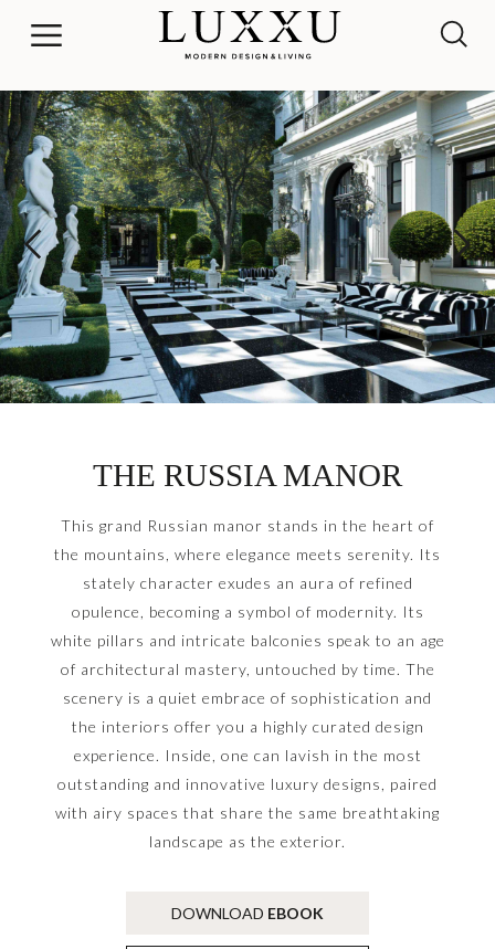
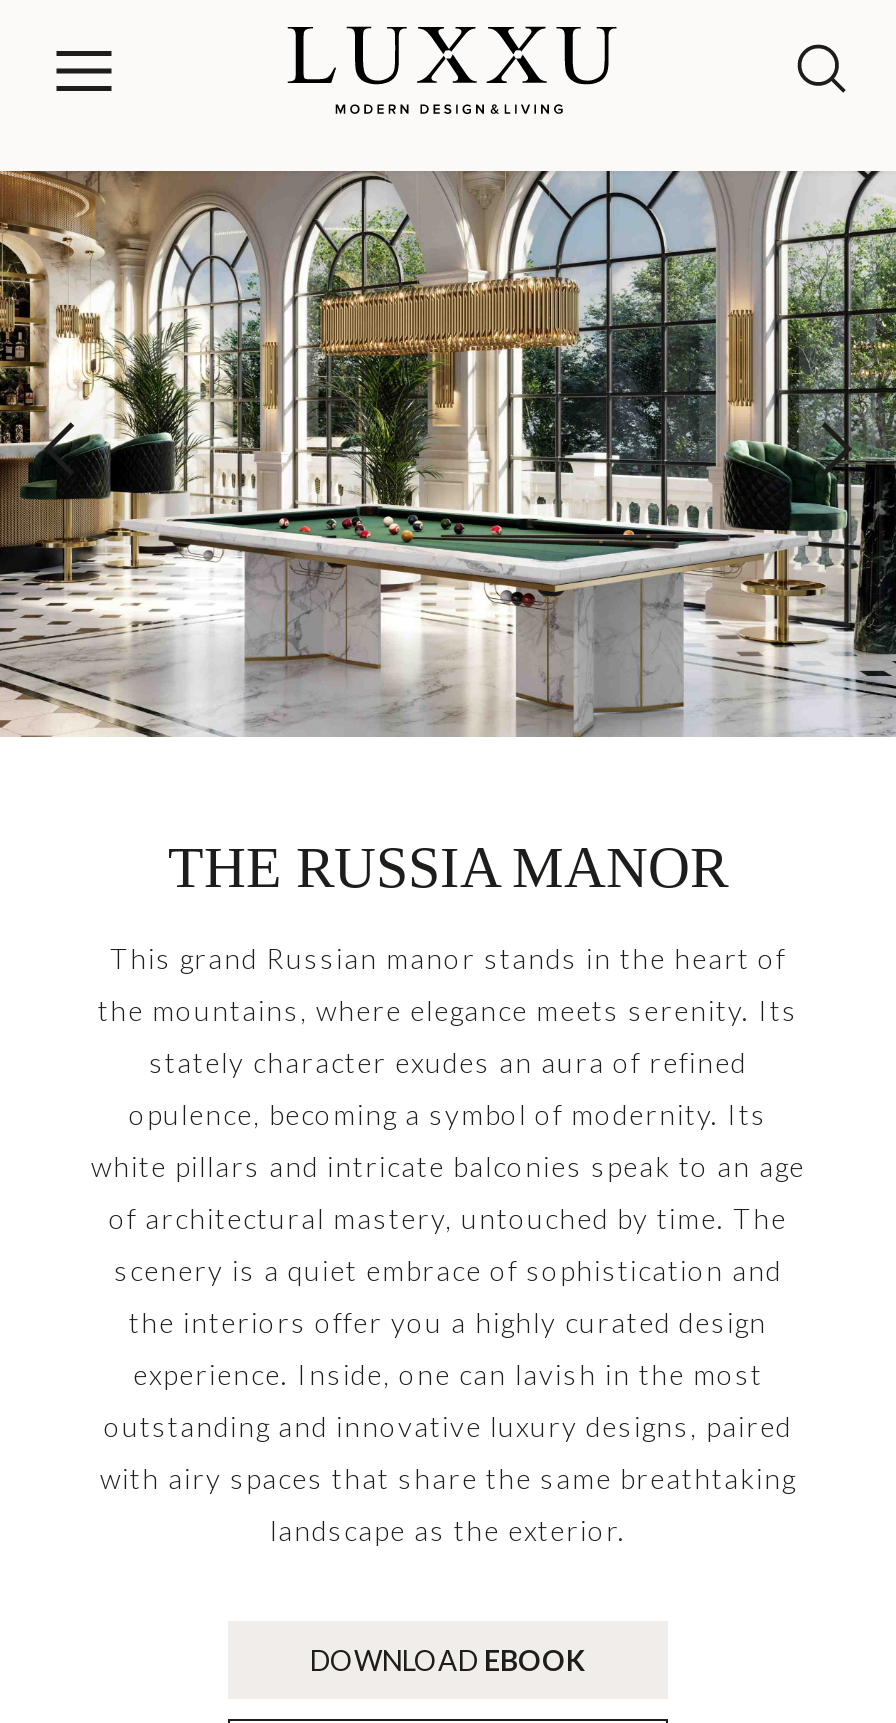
- [image]
+ [image]
